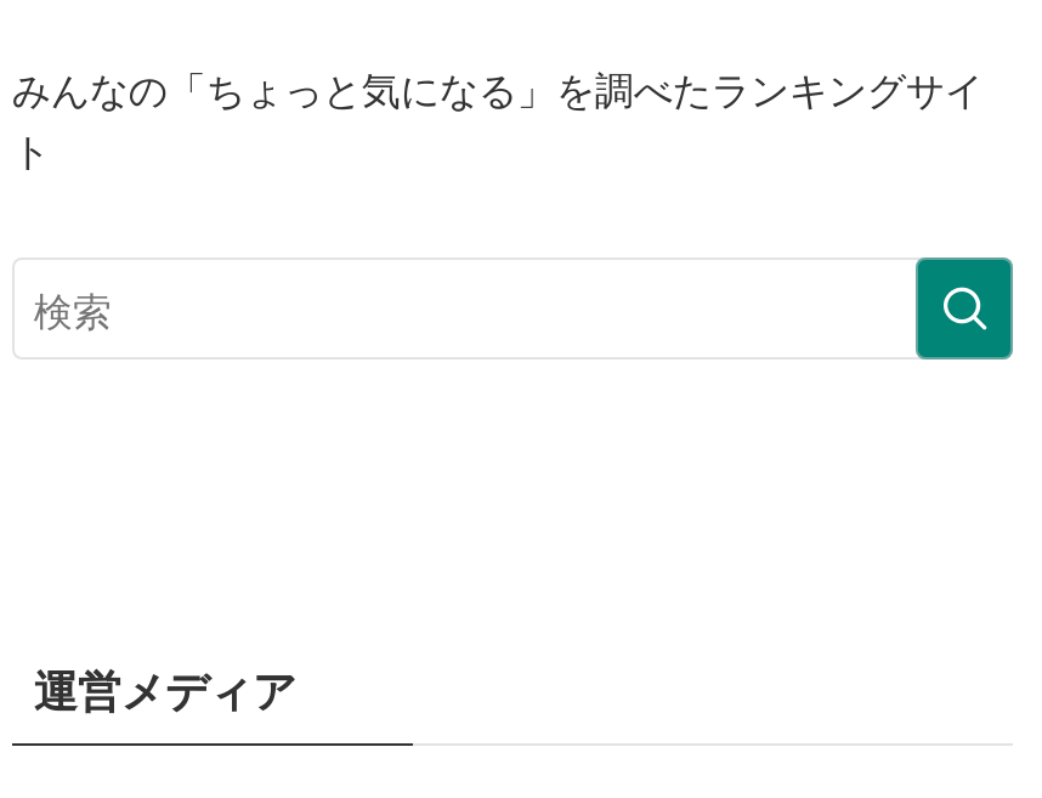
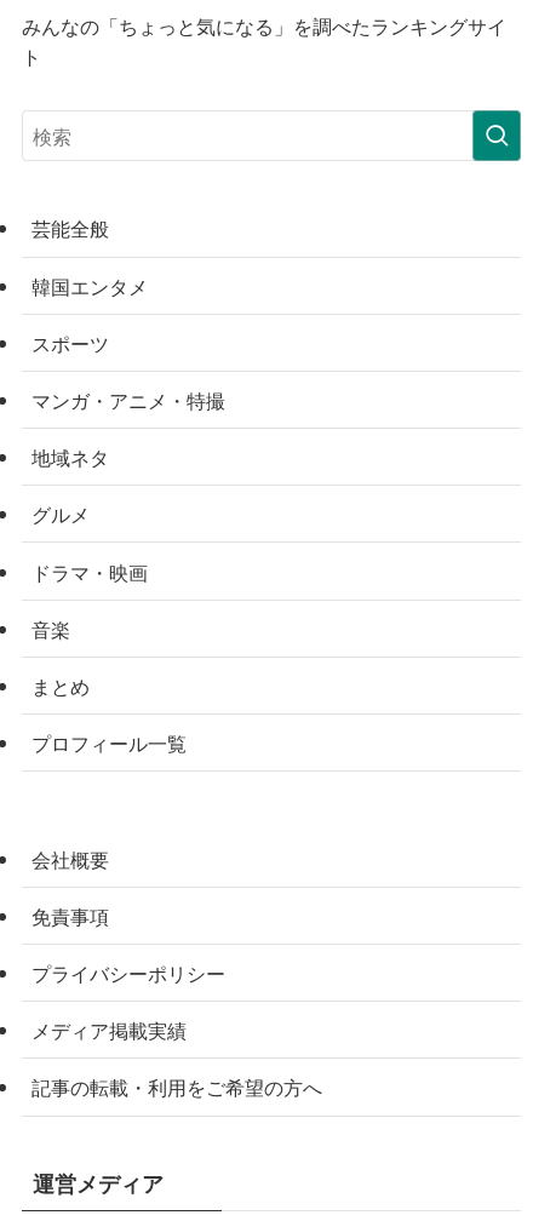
+ 芸能全般
+ 韓国エンタメ
+ スポーツ
+ マンガ・アニメ・特撮
+ 地域ネタ
+ グルメ
+ ドラマ・映画
+ 音楽
+ まとめ
+ プロフィール一覧

+ 会社概要
+ 免責事項
+ プライバシーポリシー
+ メディア掲載実績
+ 記事の転載・利用をご希望の方へ
